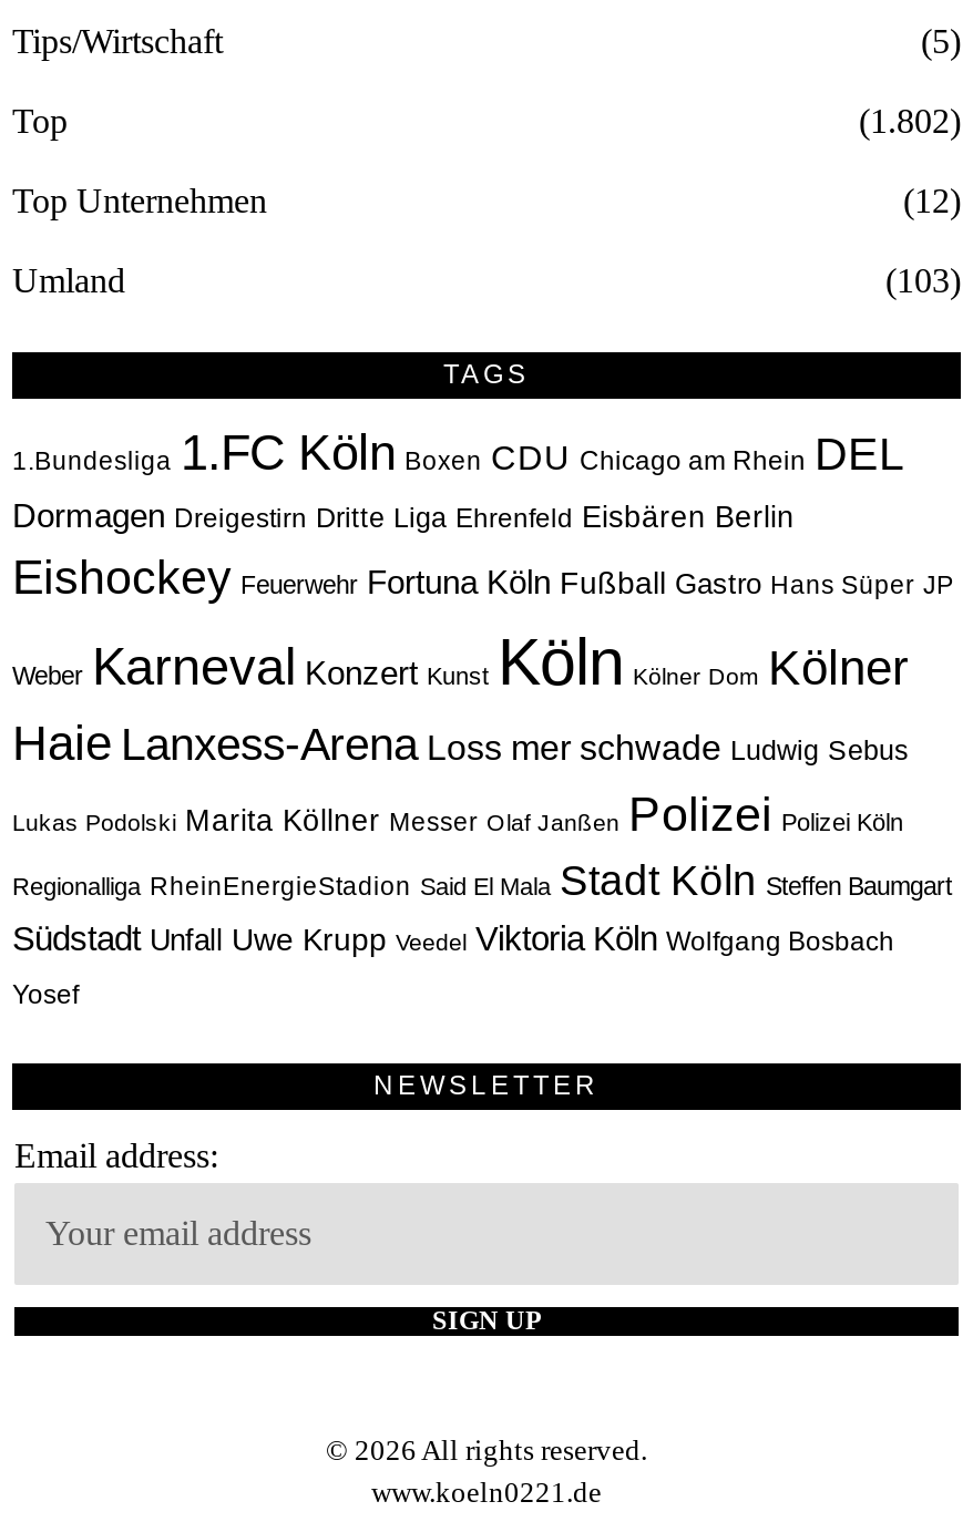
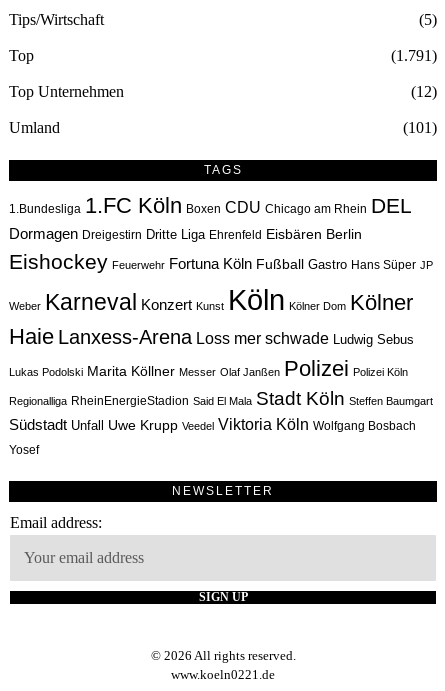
- 1.802
+ 1.791

- 103
+ 101
